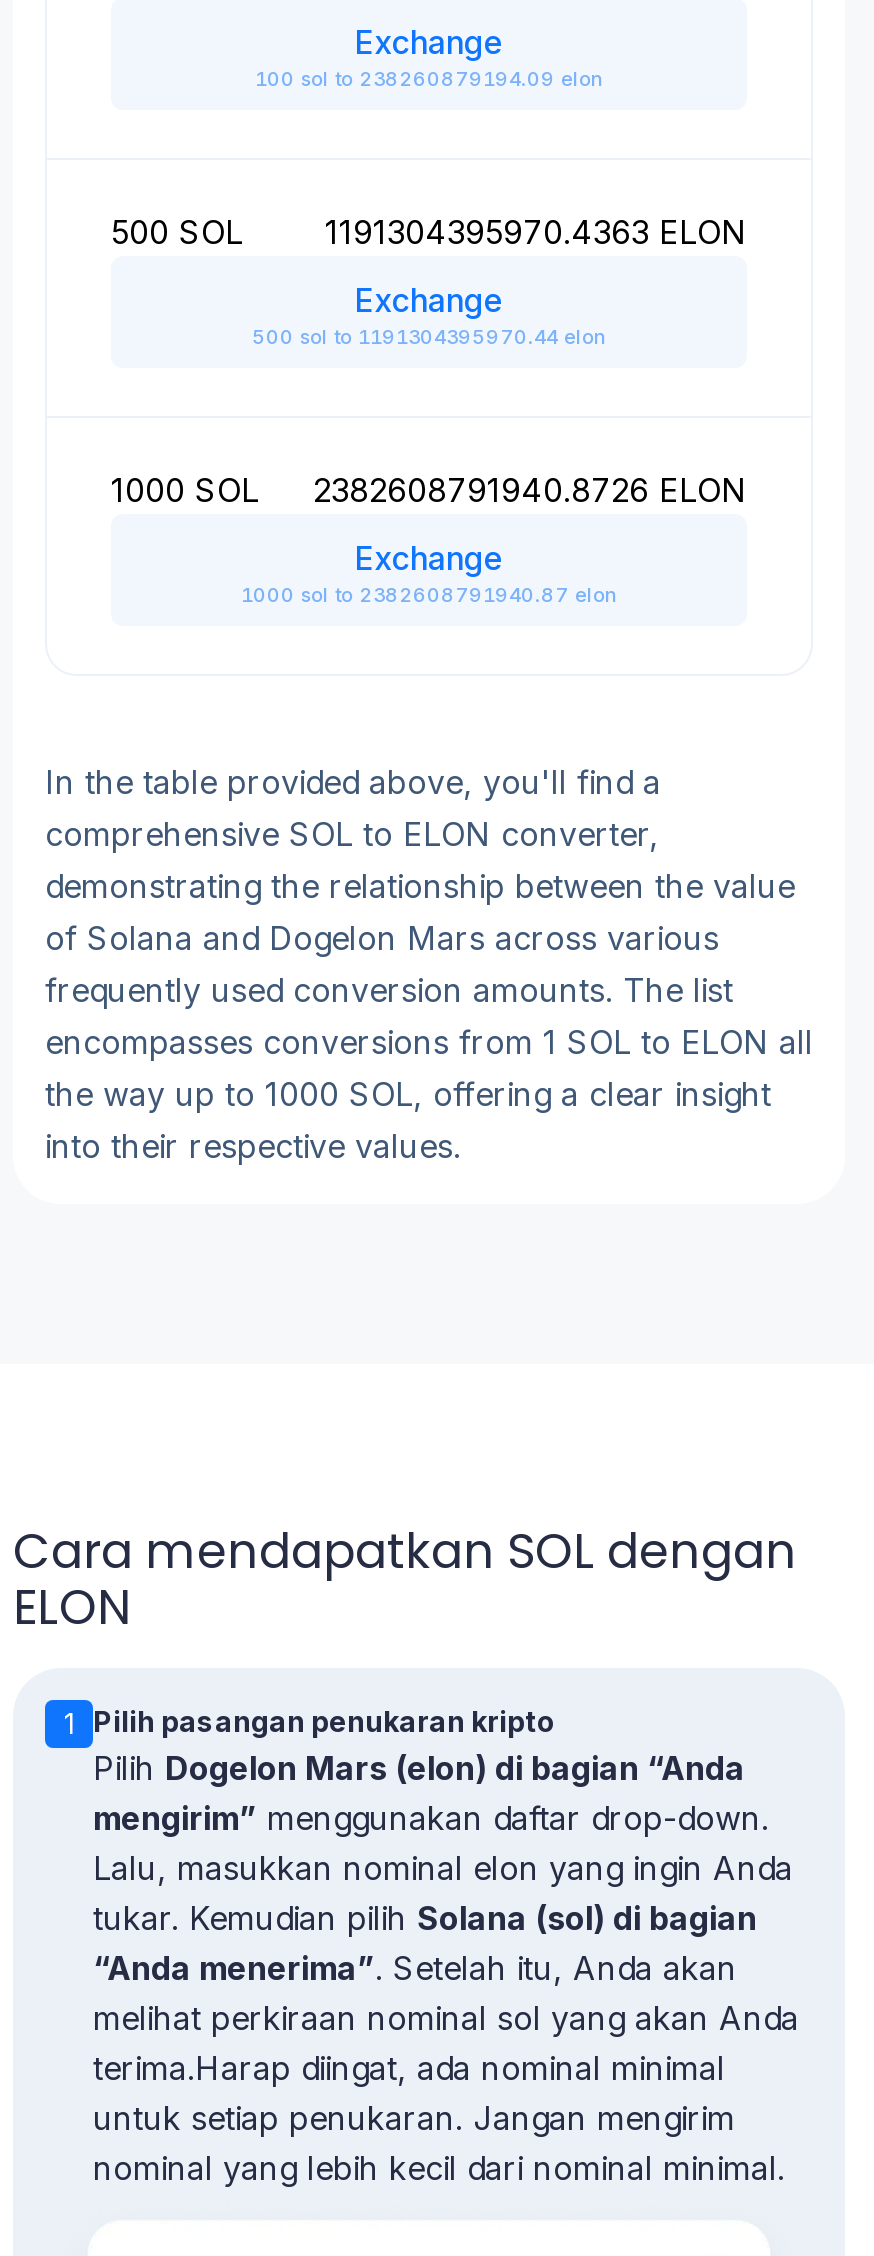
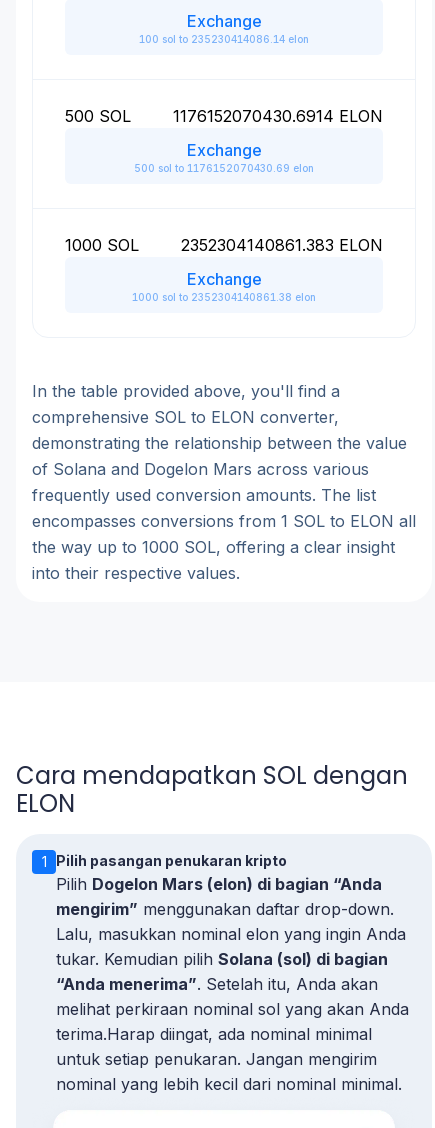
- 100 sol to 238260879194.09 elon
+ 100 sol to 235230414086.14 elon

- 1191304395970.4363 ELON
+ 1176152070430.6914 ELON

- 500 sol to 1191304395970.44 elon
+ 500 sol to 1176152070430.69 elon

- 2382608791940.8726 ELON
+ 2352304140861.383 ELON

- 1000 sol to 2382608791940.87 elon
+ 1000 sol to 2352304140861.38 elon
